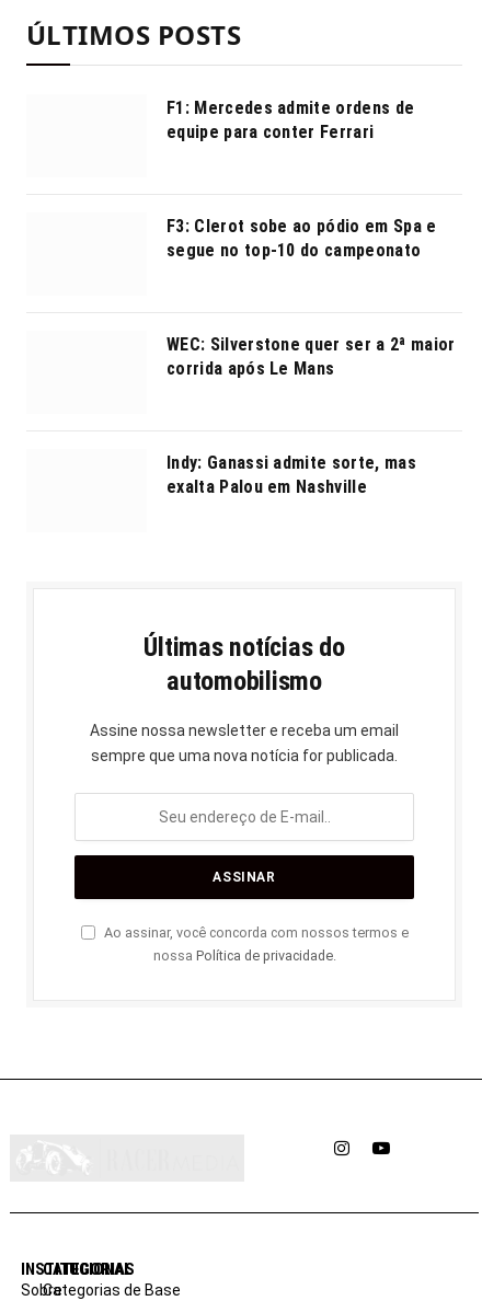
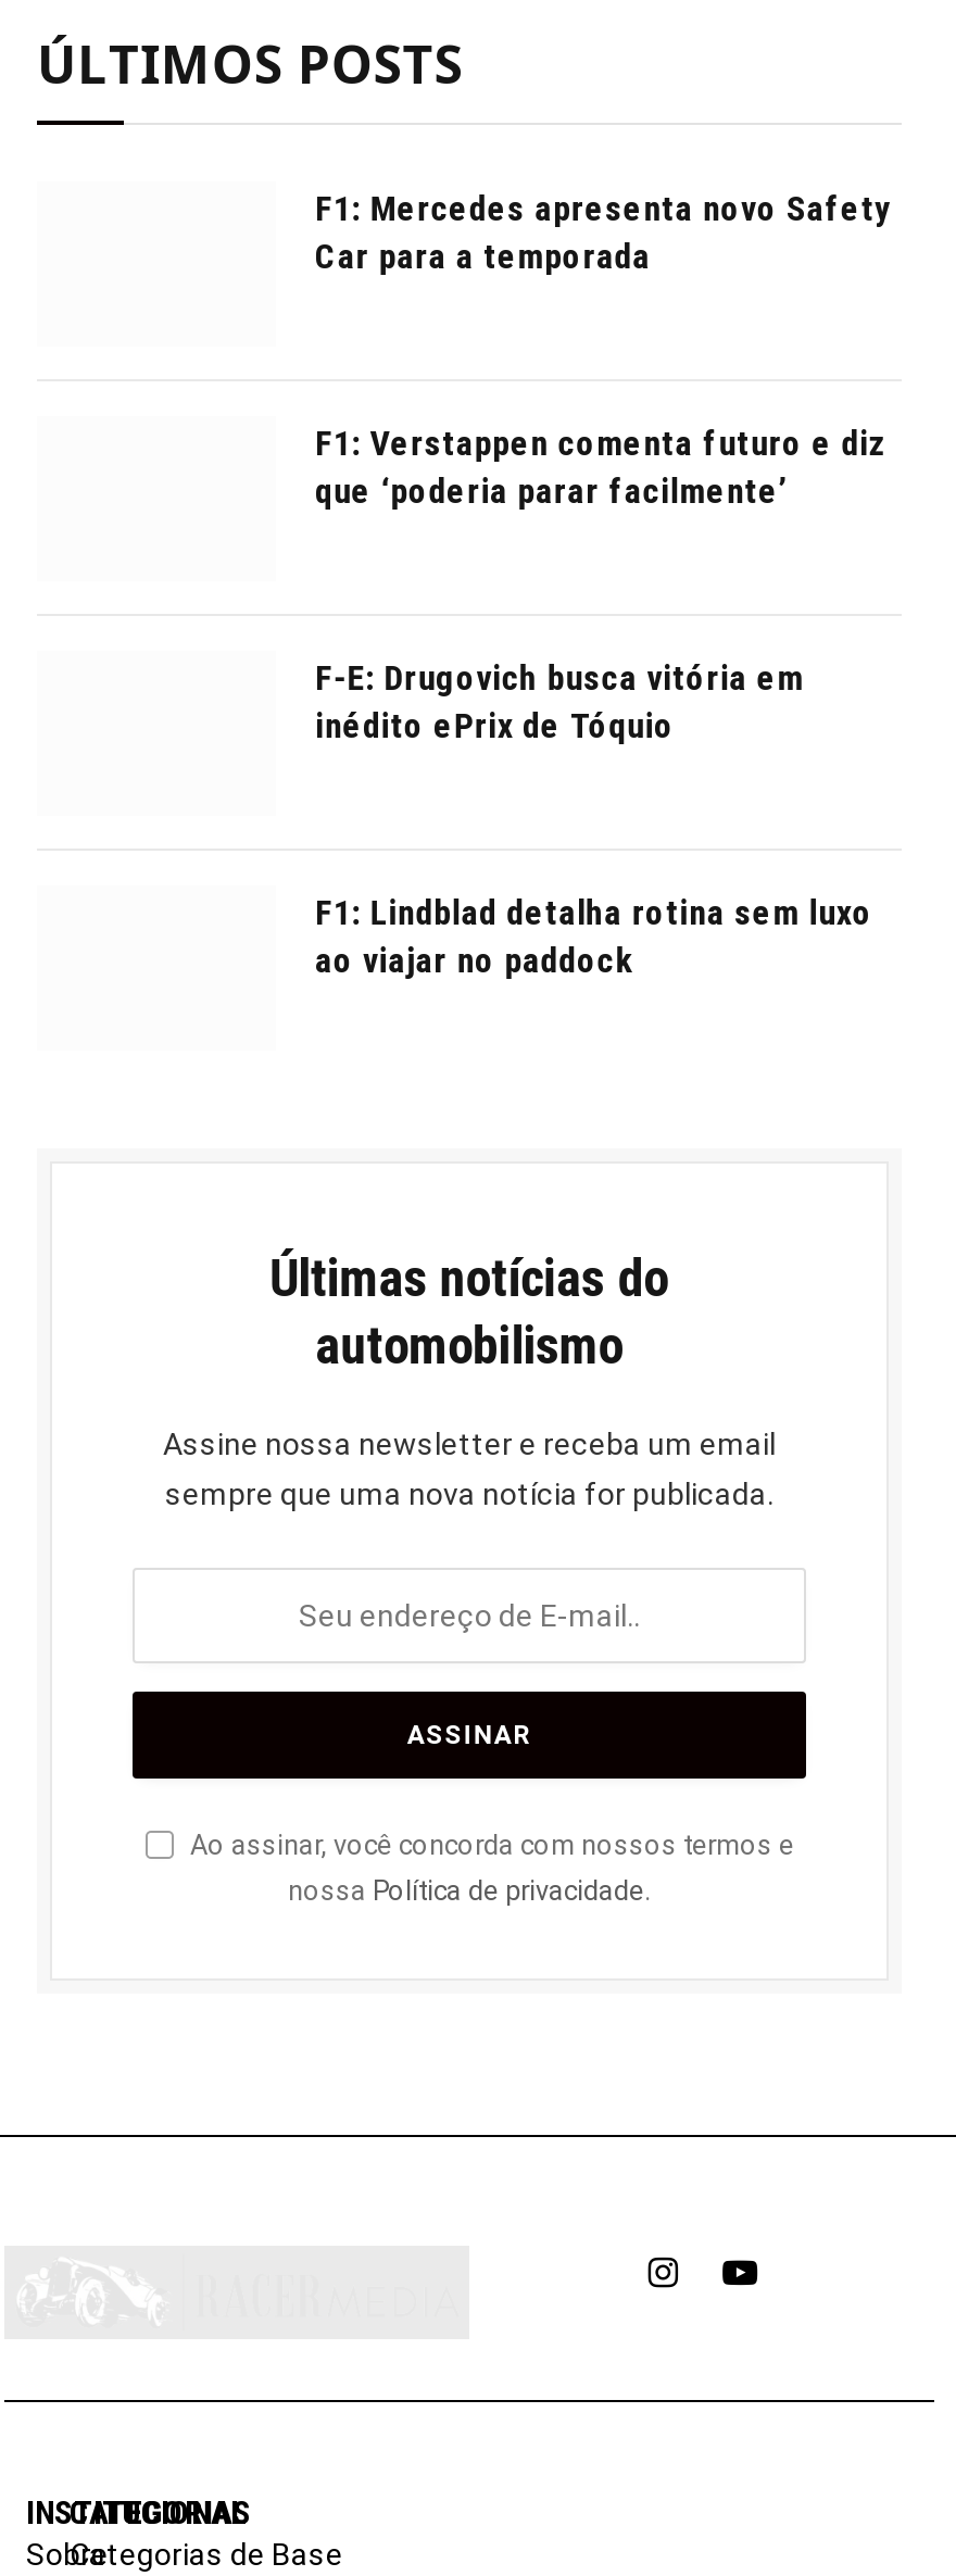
- F1: Mercedes admite ordens de
- equipe para conter Ferrari
+ F1: Mercedes apresenta novo Safety
+ Car para a temporada

- F3: Clerot sobe ao pódio em Spa e
- segue no top-10 do campeonato
+ F1: Verstappen comenta futuro e diz
+ que ‘poderia parar facilmente’

- WEC: Silverstone quer ser a 2ª maior
- corrida após Le Mans
+ F-E: Drugovich busca vitória em
+ inédito ePrix de Tóquio

- Indy: Ganassi admite sorte, mas
- exalta Palou em Nashville
+ F1: Lindblad detalha rotina sem luxo
+ ao viajar no paddock
